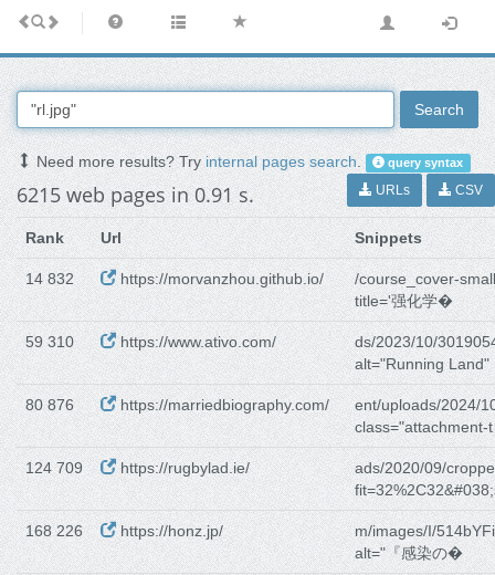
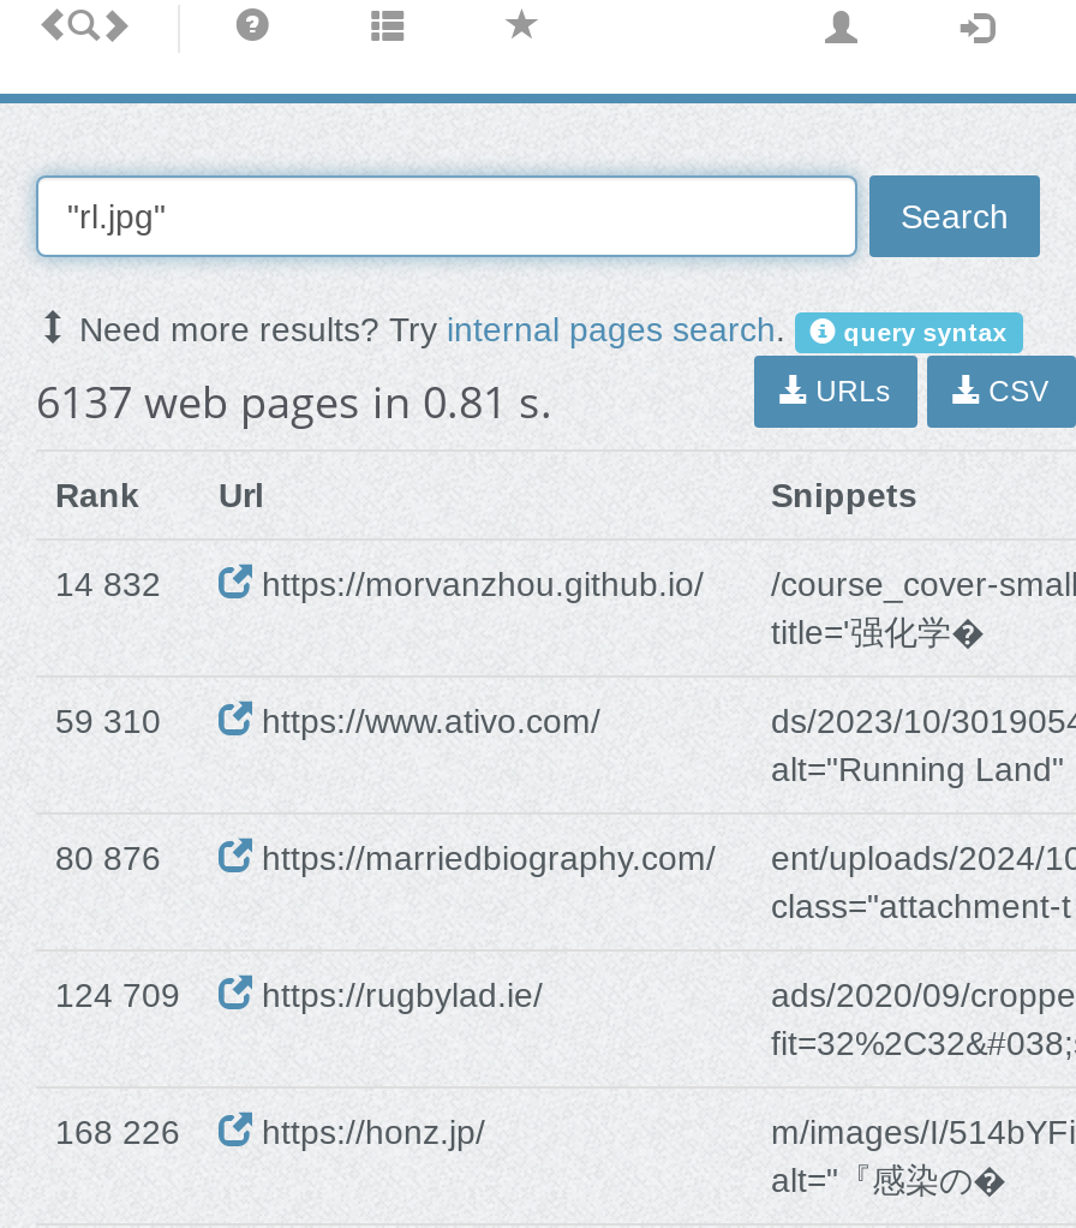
- 6215 web pages in 0.91 s.
+ 6137 web pages in 0.81 s.
